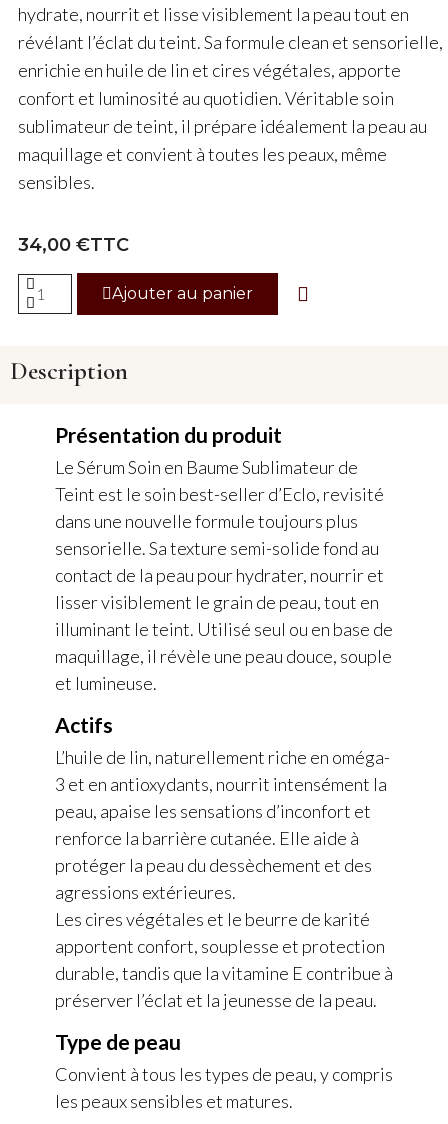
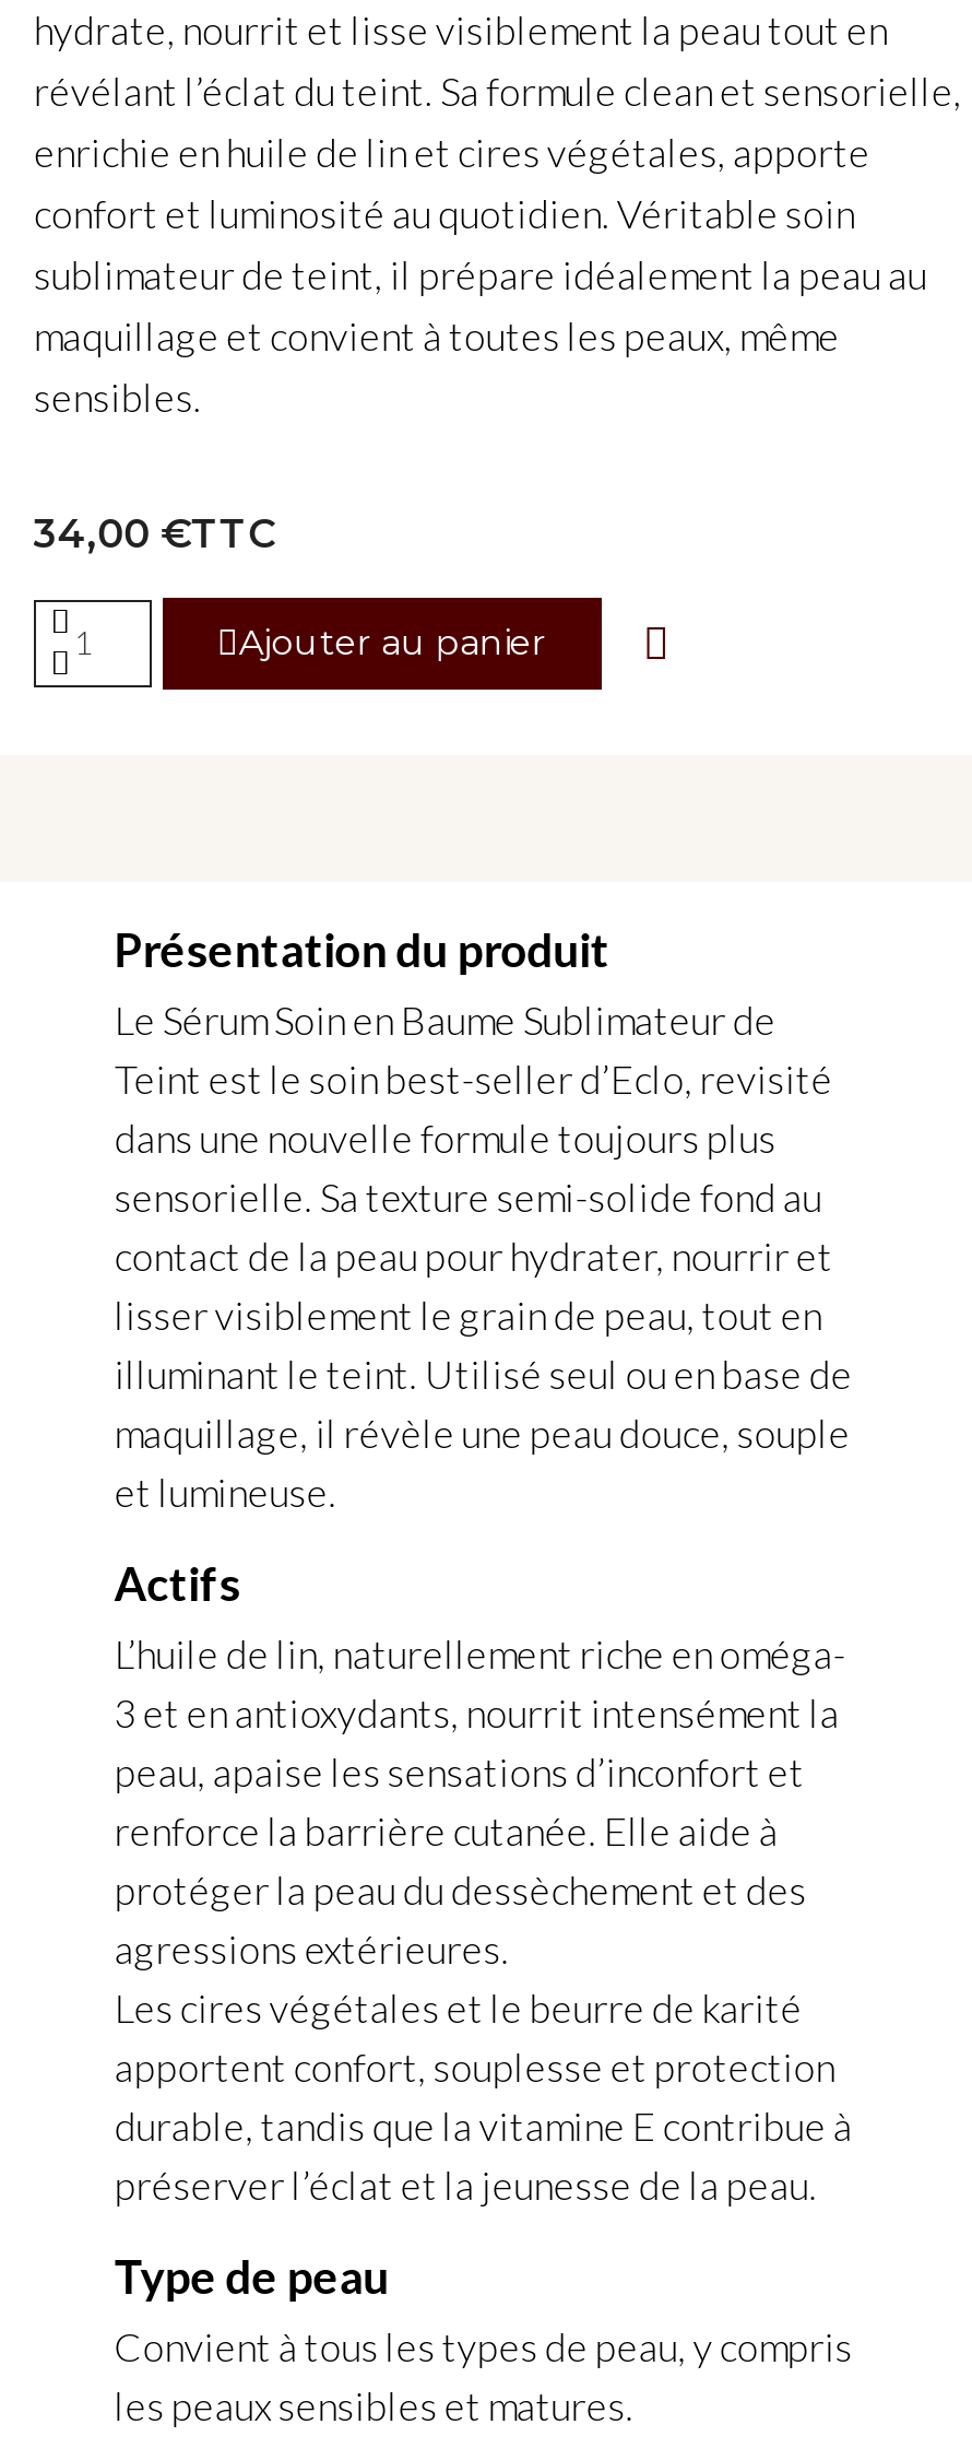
- Description
